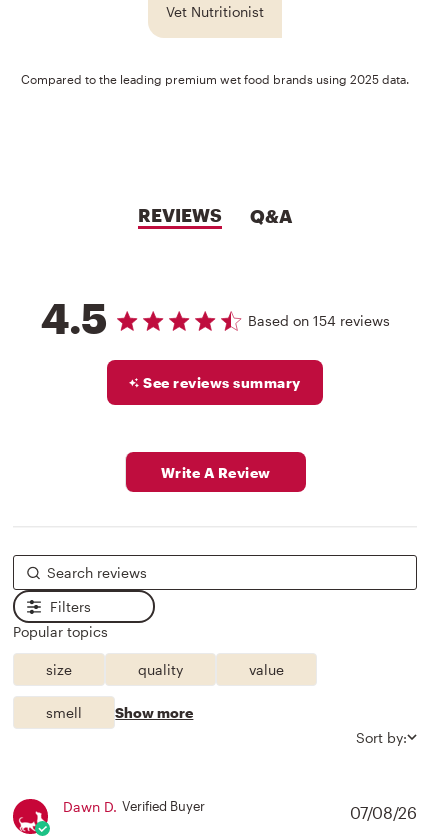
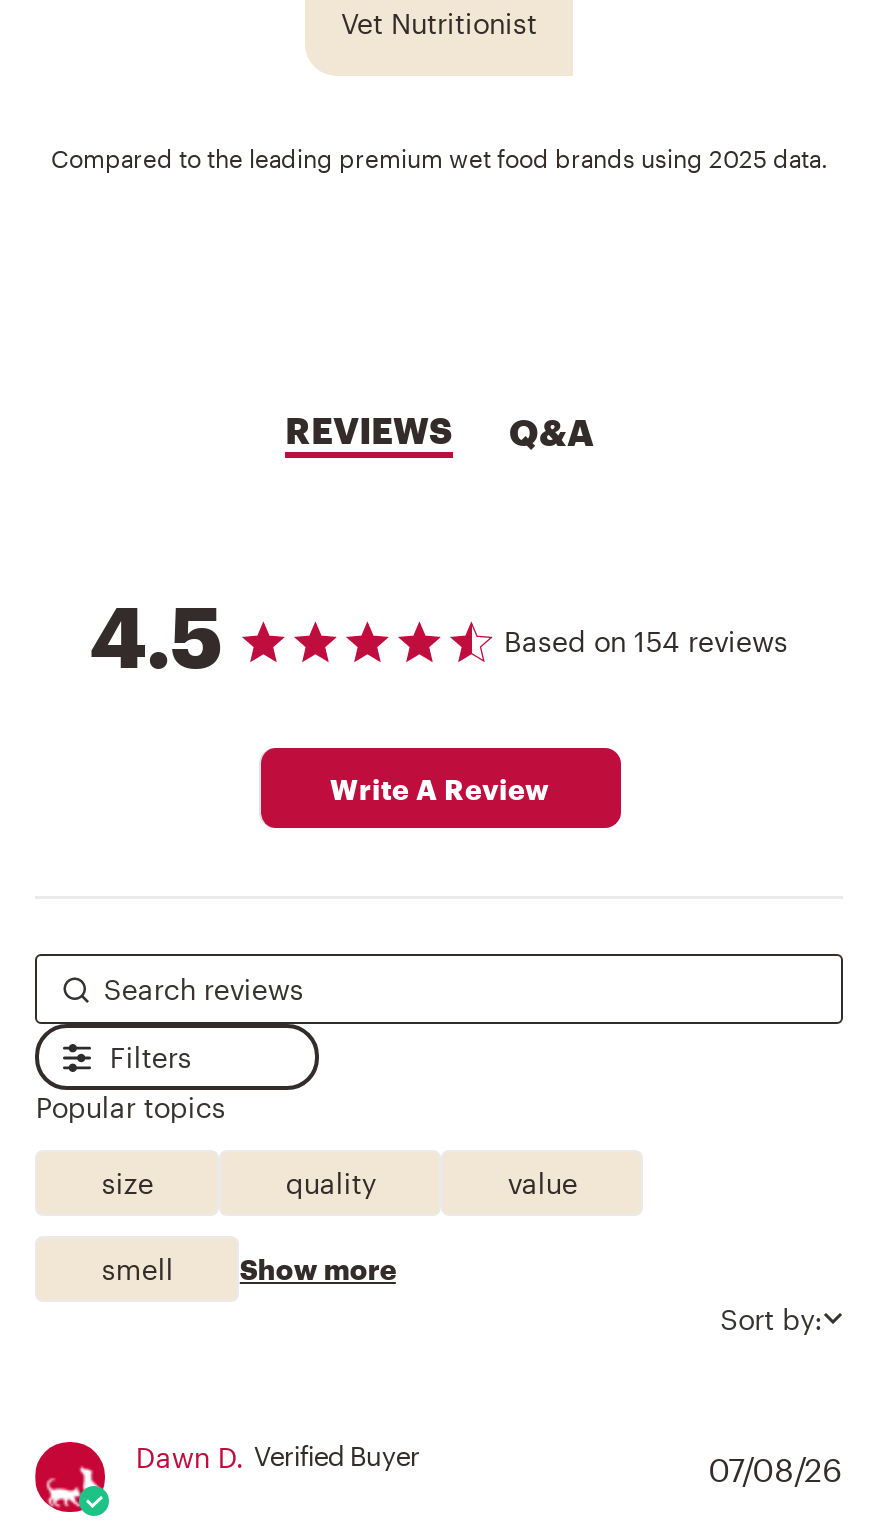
- See reviews summary
